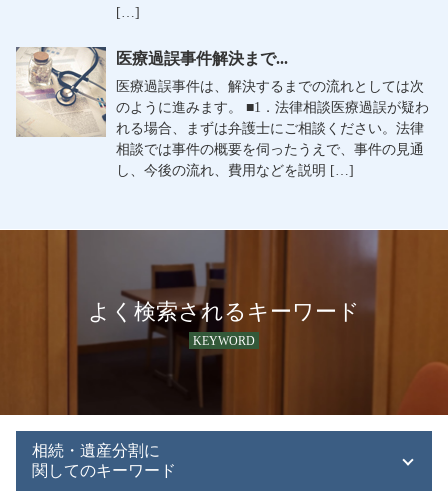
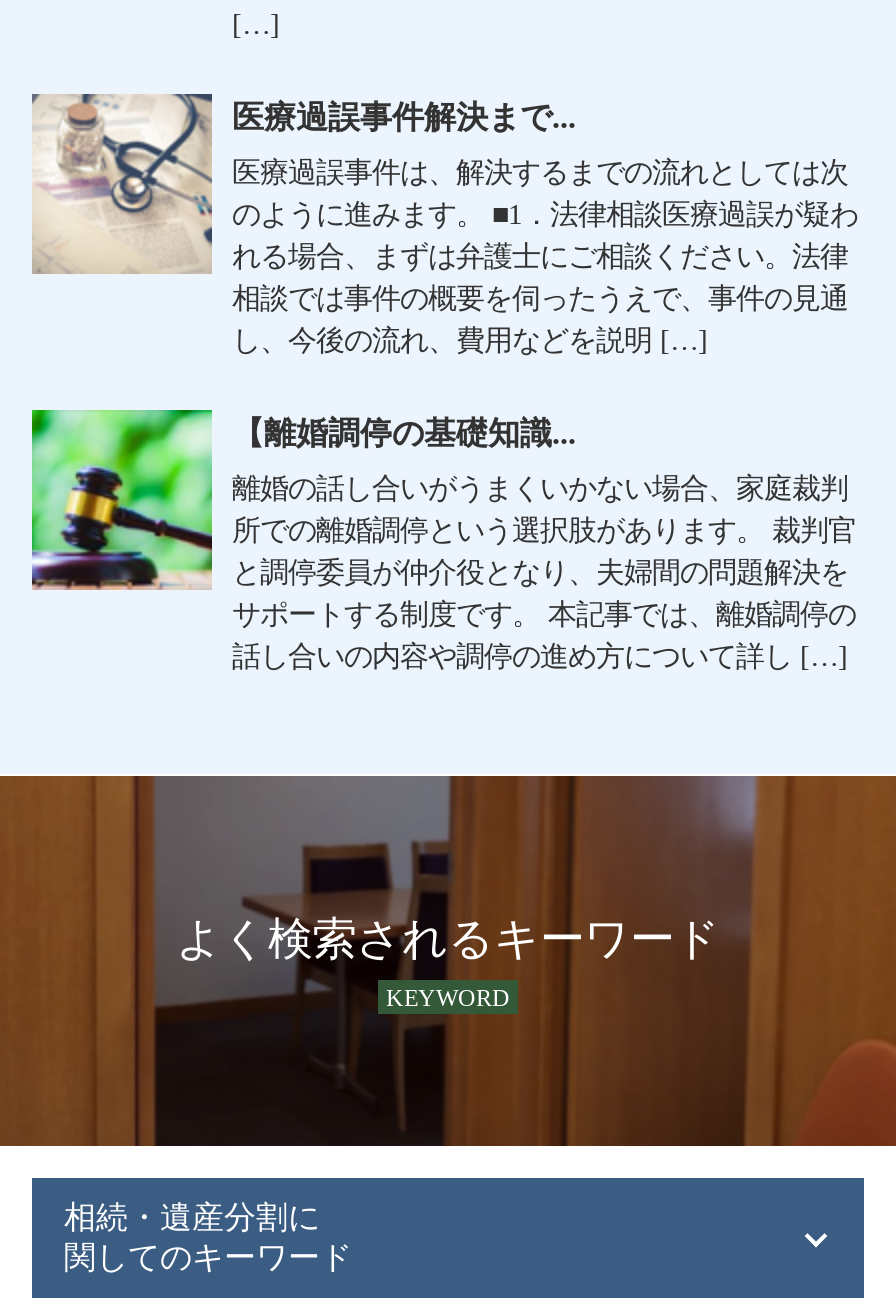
+ [image]
+ 【離婚調停の基礎知識...
+ 離婚の話し合いがうまくいかない場合、家庭裁判
+ 所での離婚調停という選択肢があります。 裁判官
+ と調停委員が仲介役となり、夫婦間の問題解決を
+ サポートする制度です。 本記事では、離婚調停の
+ 話し合いの内容や調停の進め方について詳し […]
